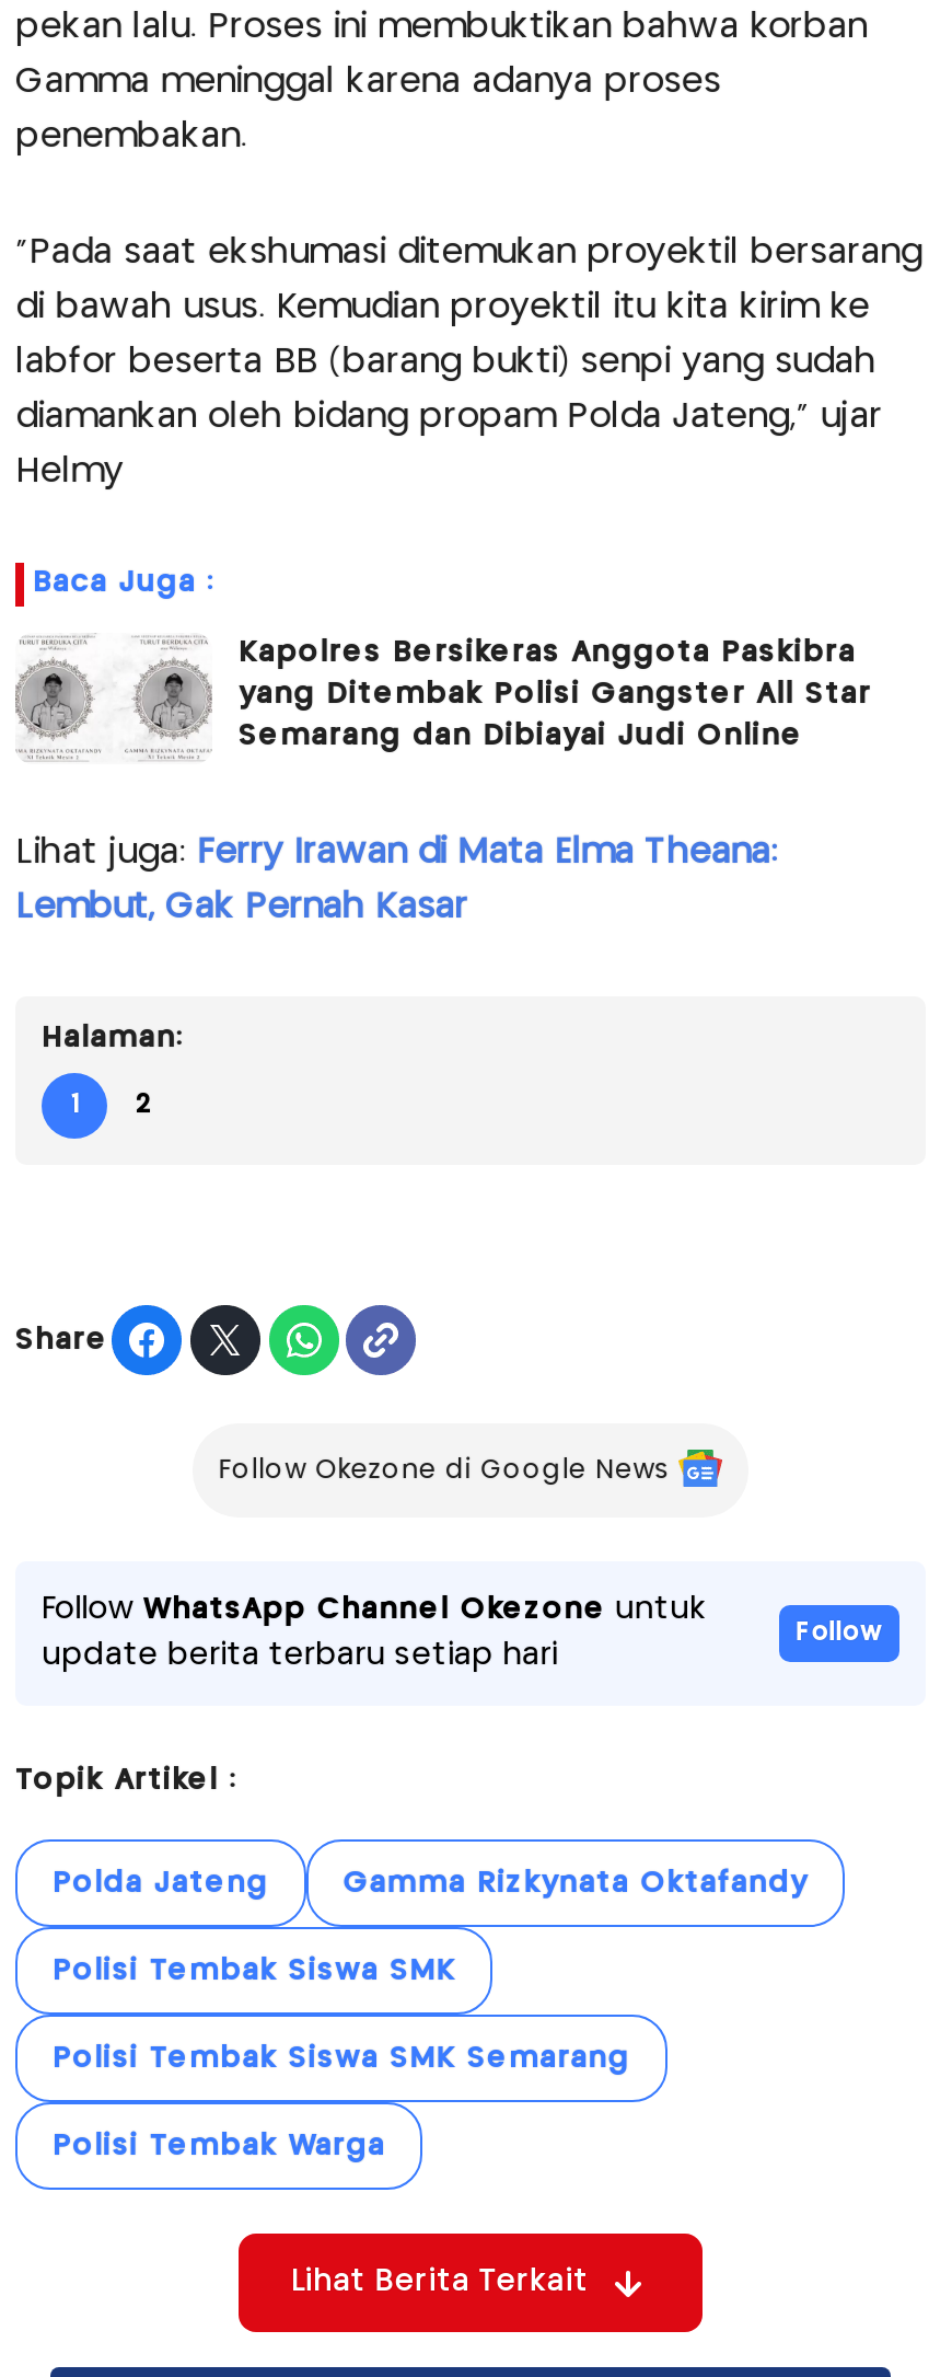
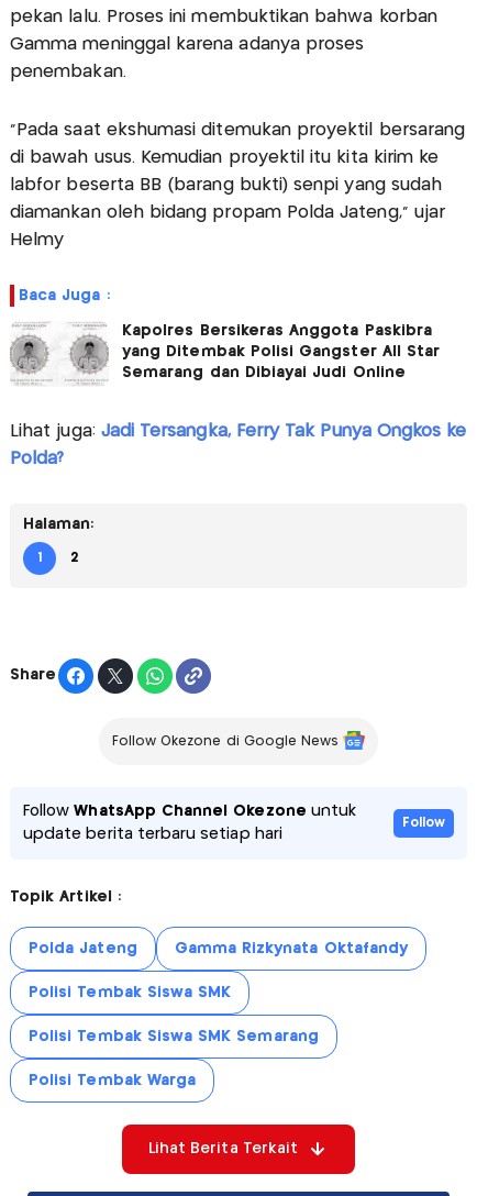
- Lihat juga: Ferry Irawan di Mata Elma Theana:
+ Lihat juga: Jadi Tersangka, Ferry Tak Punya Ongkos ke

- Lembut, Gak Pernah Kasar
+ Polda?
